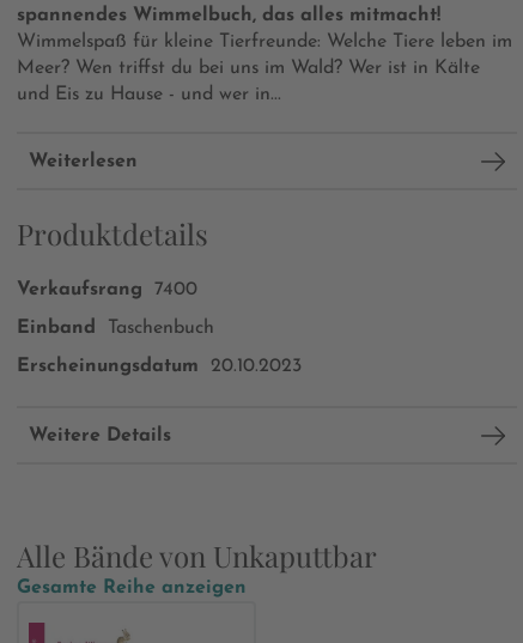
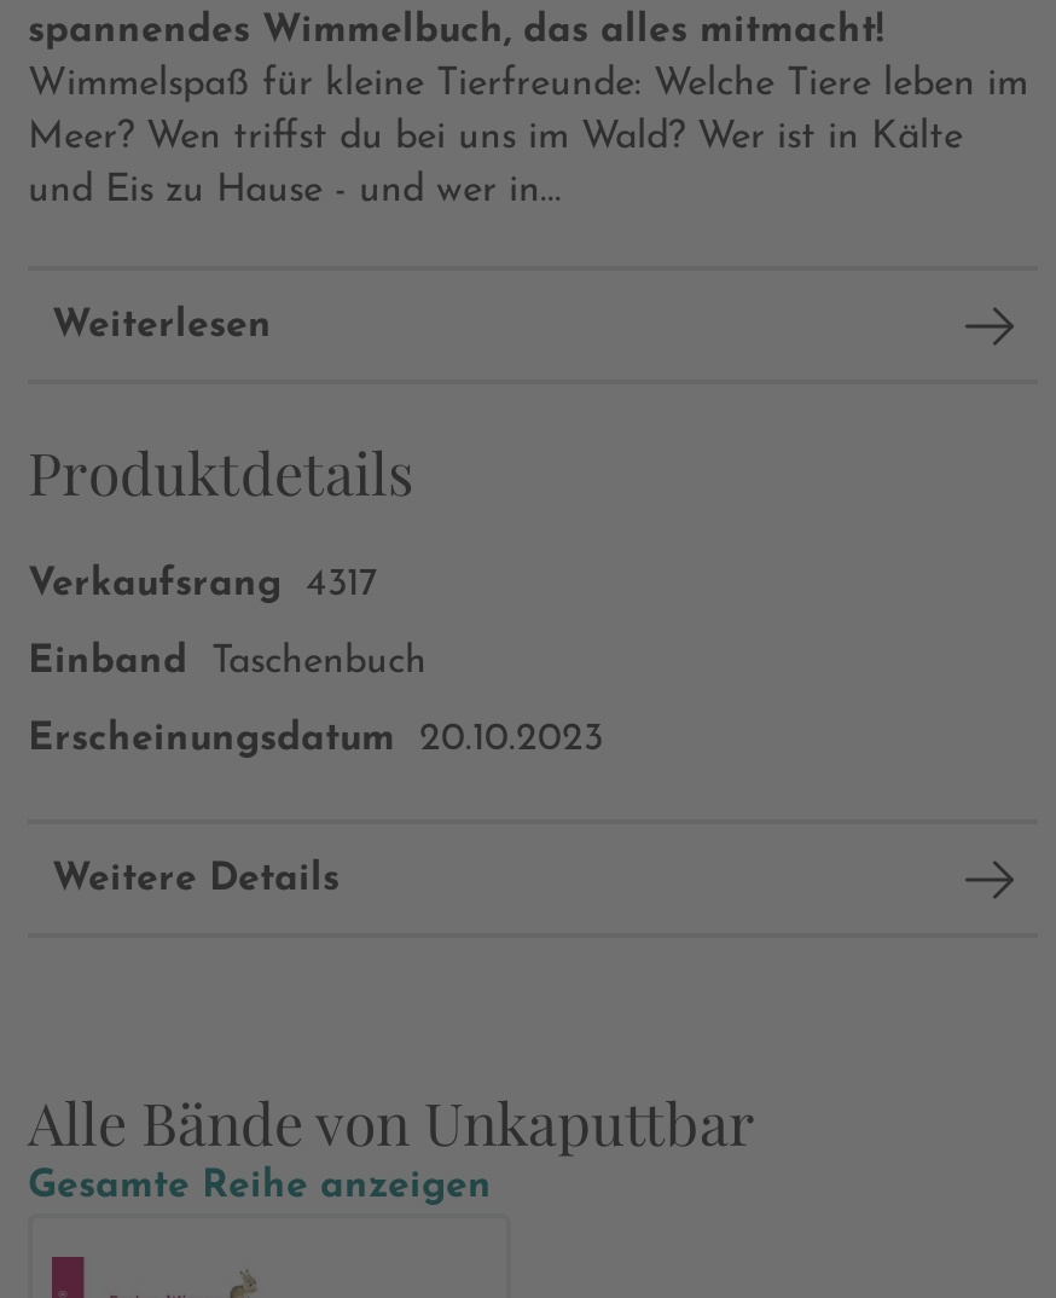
- Verkaufsrang 7400
+ Verkaufsrang 4317
